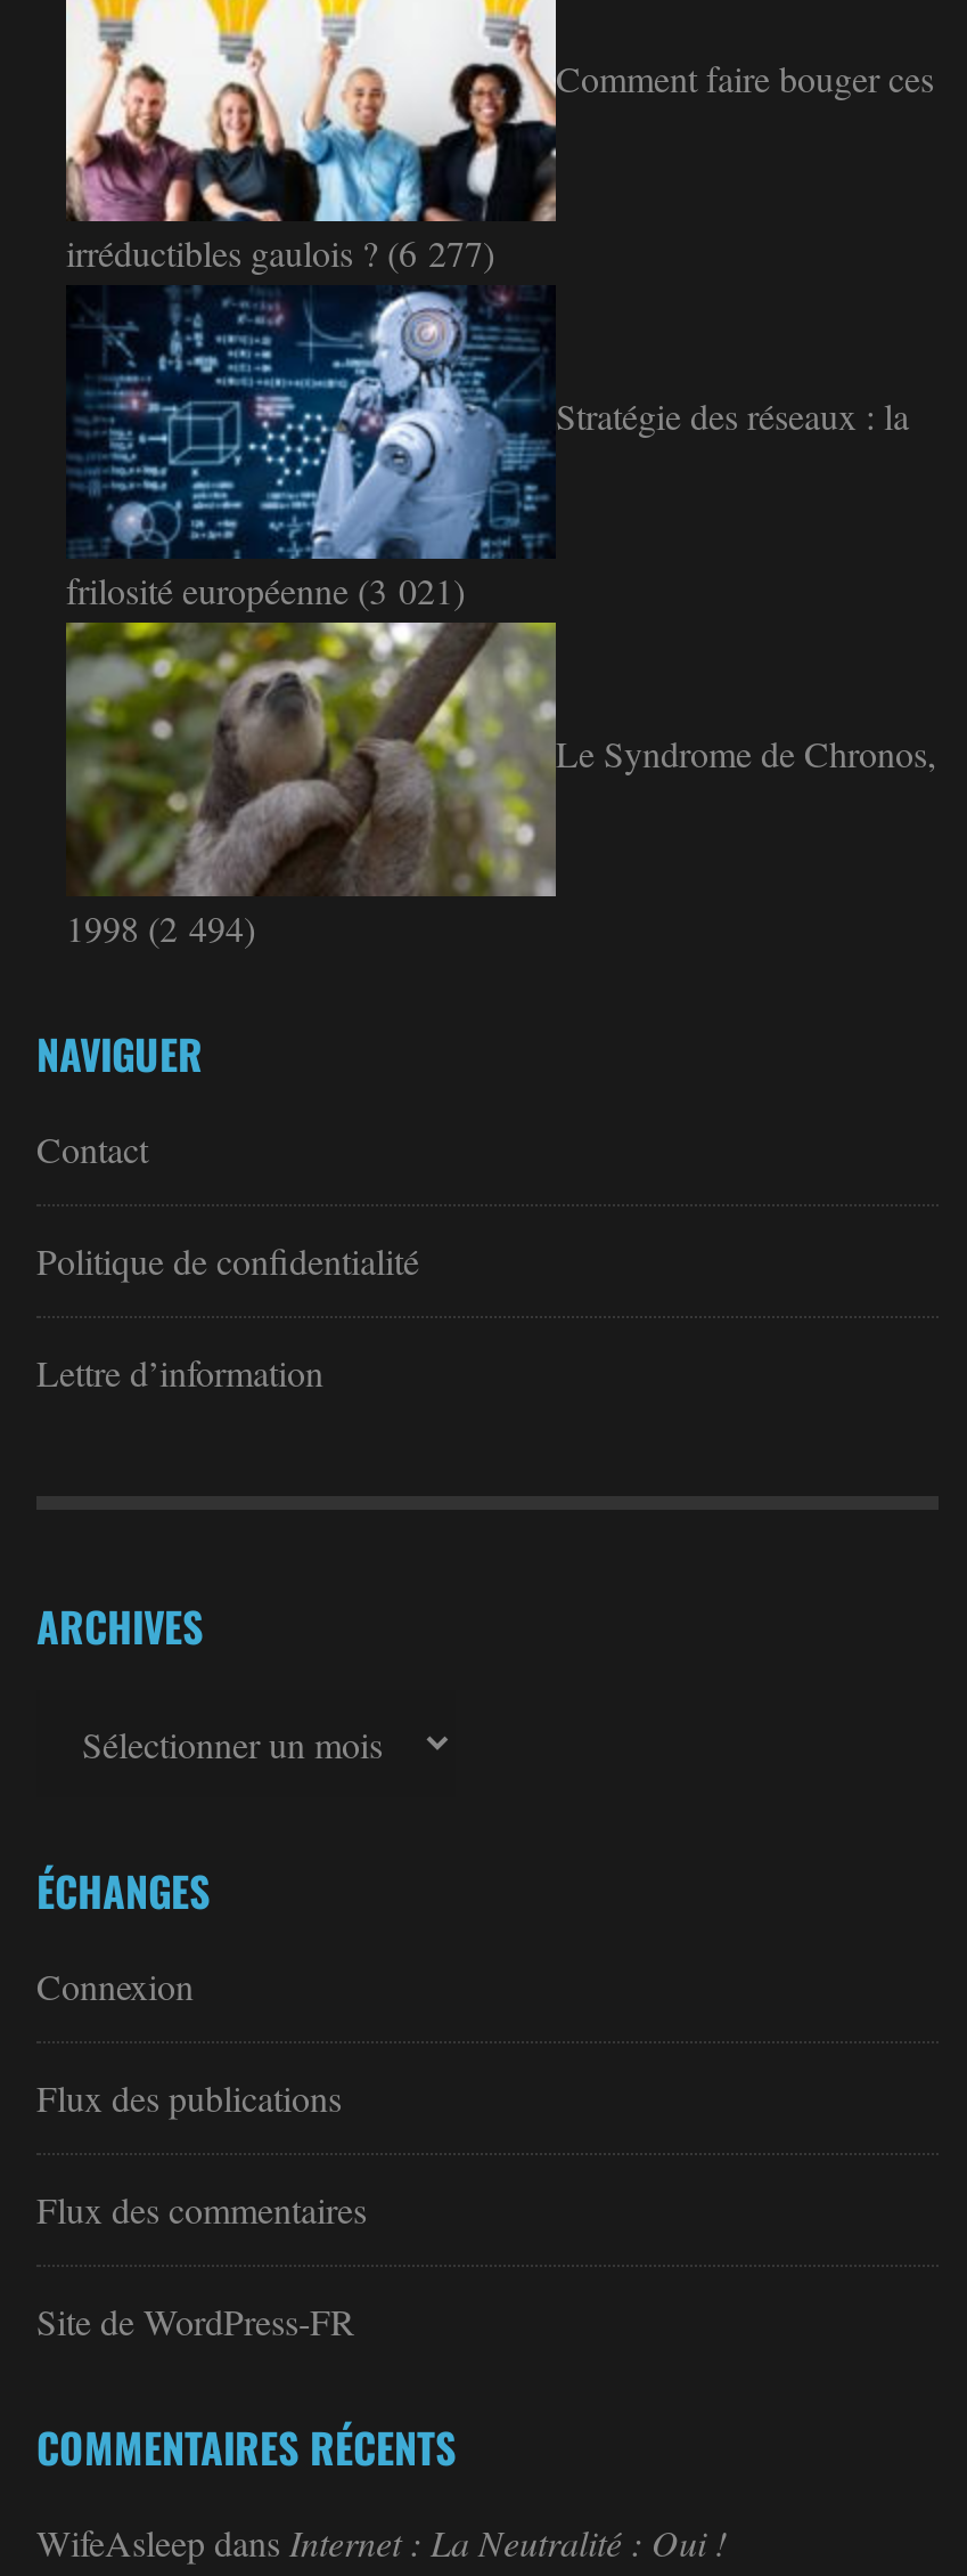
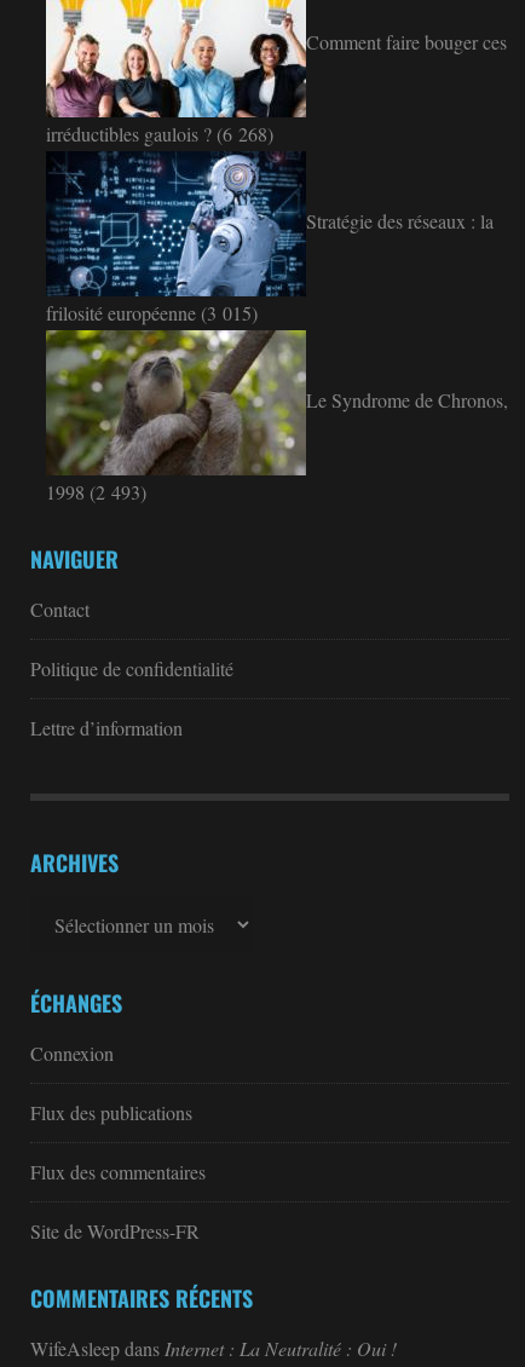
- irréductibles gaulois ? (6 277)
+ irréductibles gaulois ? (6 268)

- frilosité européenne (3 021)
+ frilosité européenne (3 015)

- 1998 (2 494)
+ 1998 (2 493)
